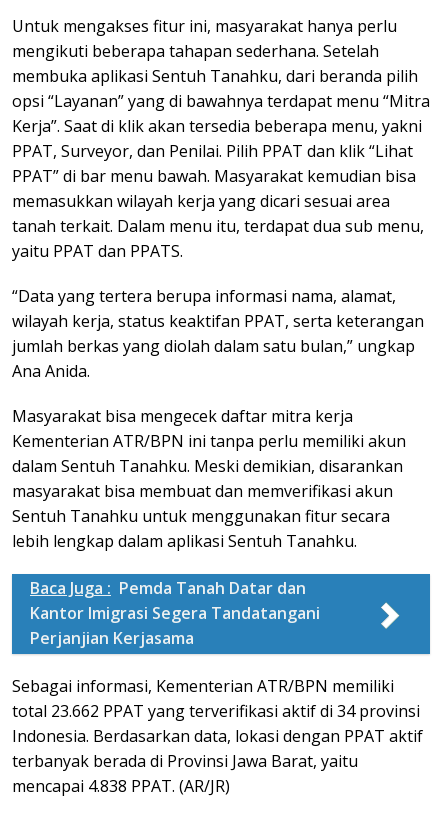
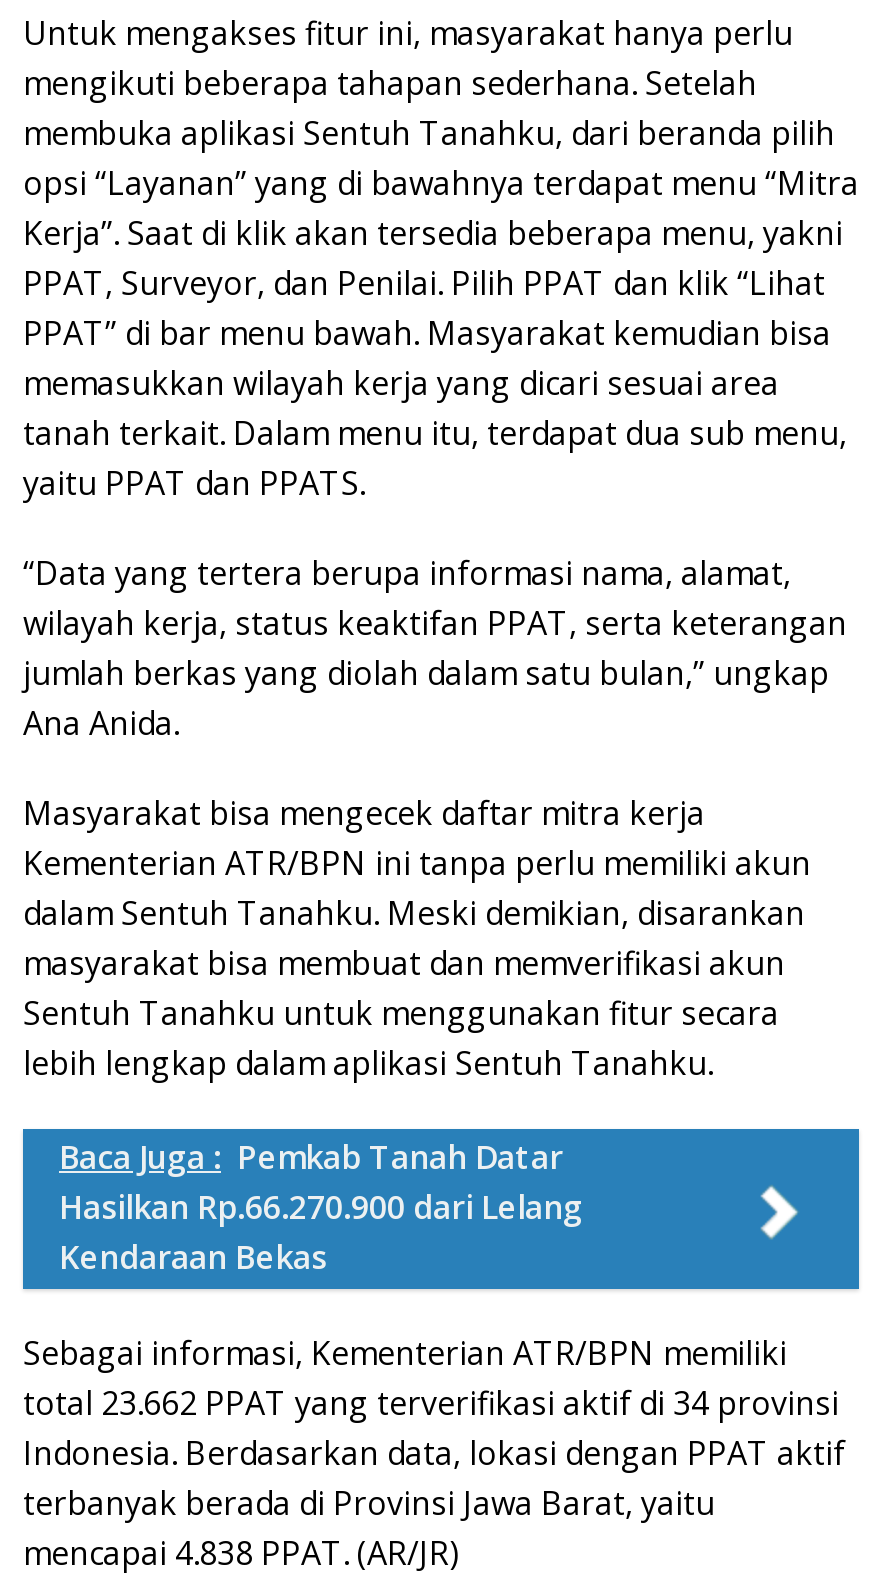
- Baca Juga : Pemda Tanah Datar dan
- Kantor Imigrasi Segera Tandatangani
- Perjanjian Kerjasama
+ Baca Juga : Pemkab Tanah Datar
+ Hasilkan Rp.66.270.900 dari Lelang
+ Kendaraan Bekas
